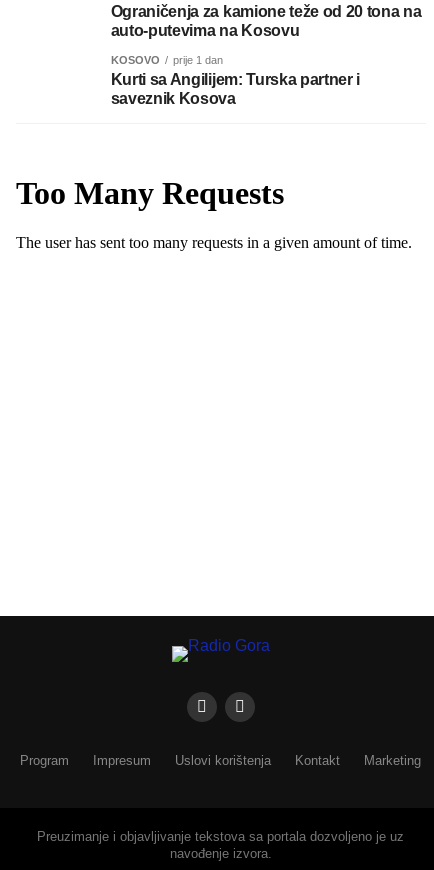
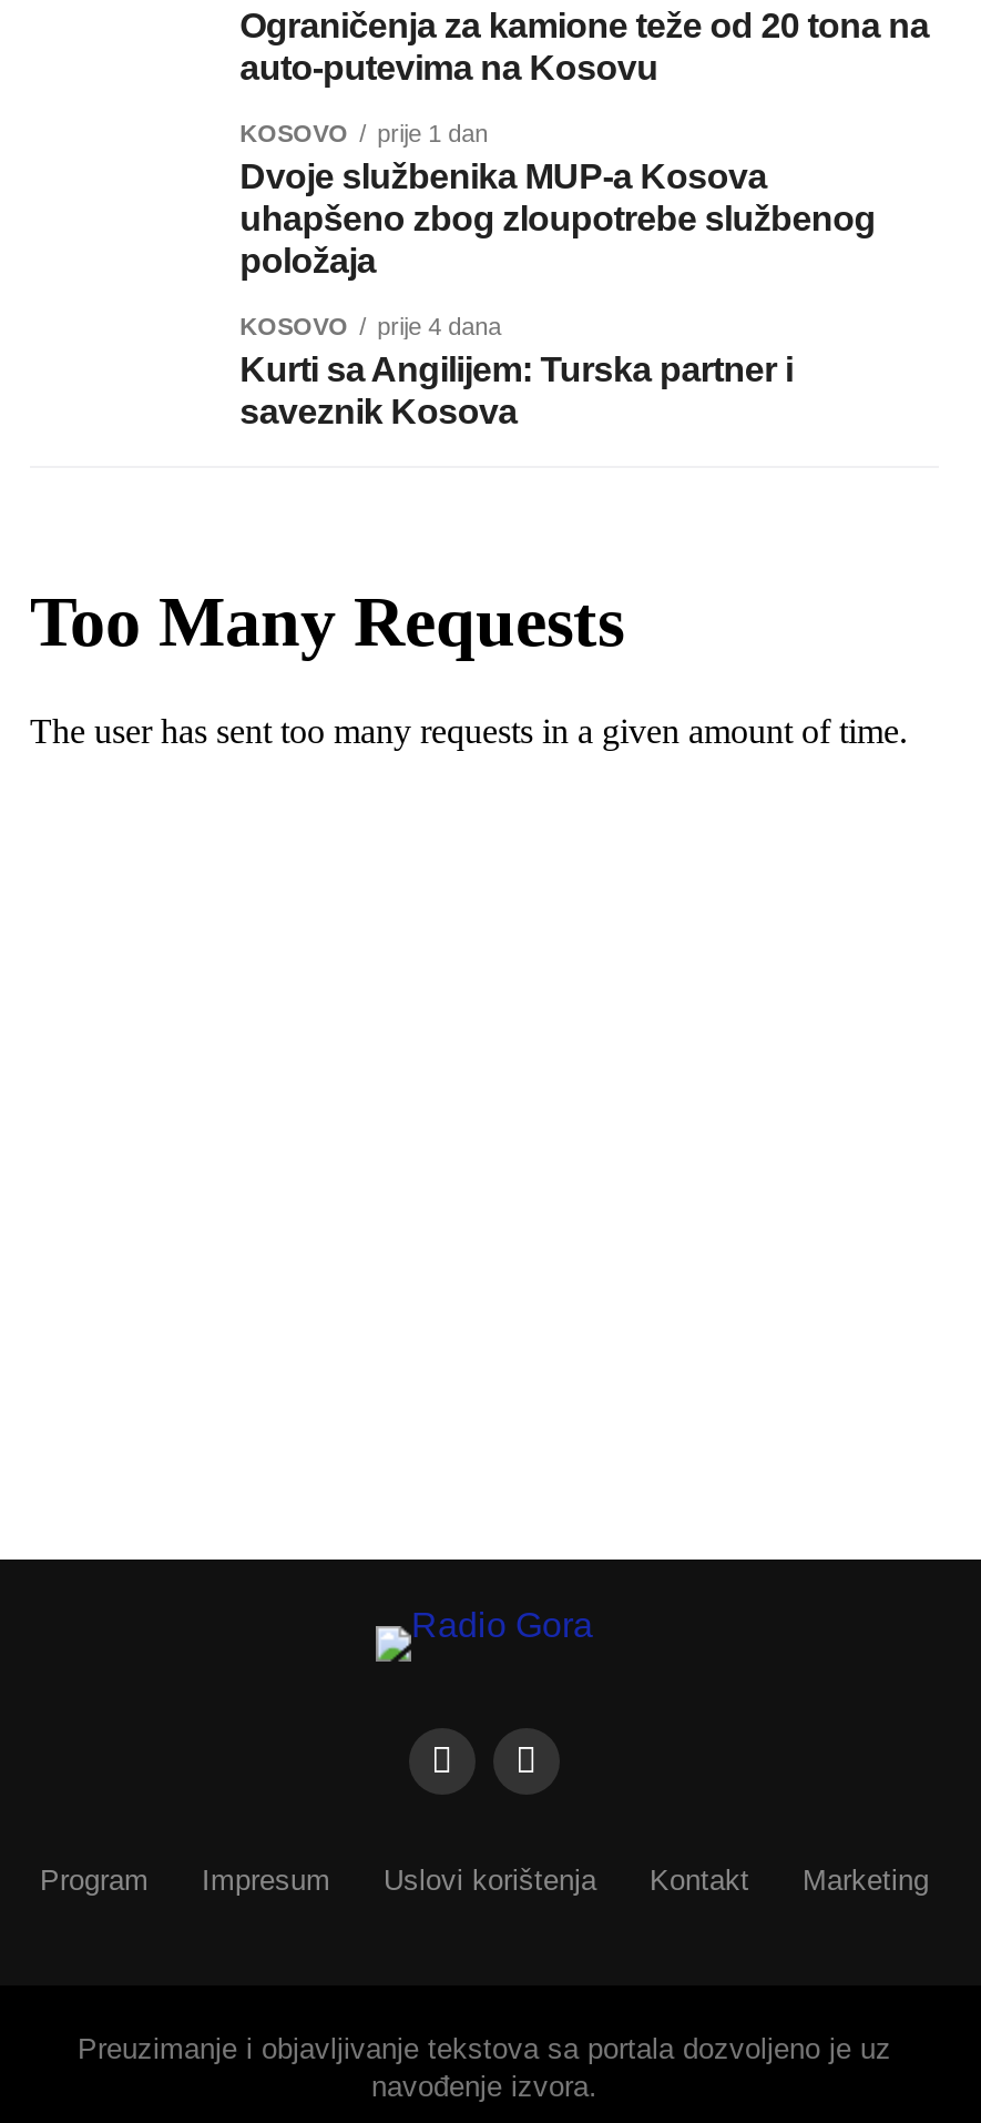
+ Dvoje službenika MUP-a Kosova
+ uhapšeno zbog zloupotrebe službenog
+ položaja
+ KOSOVO
+ prije 4 dana
